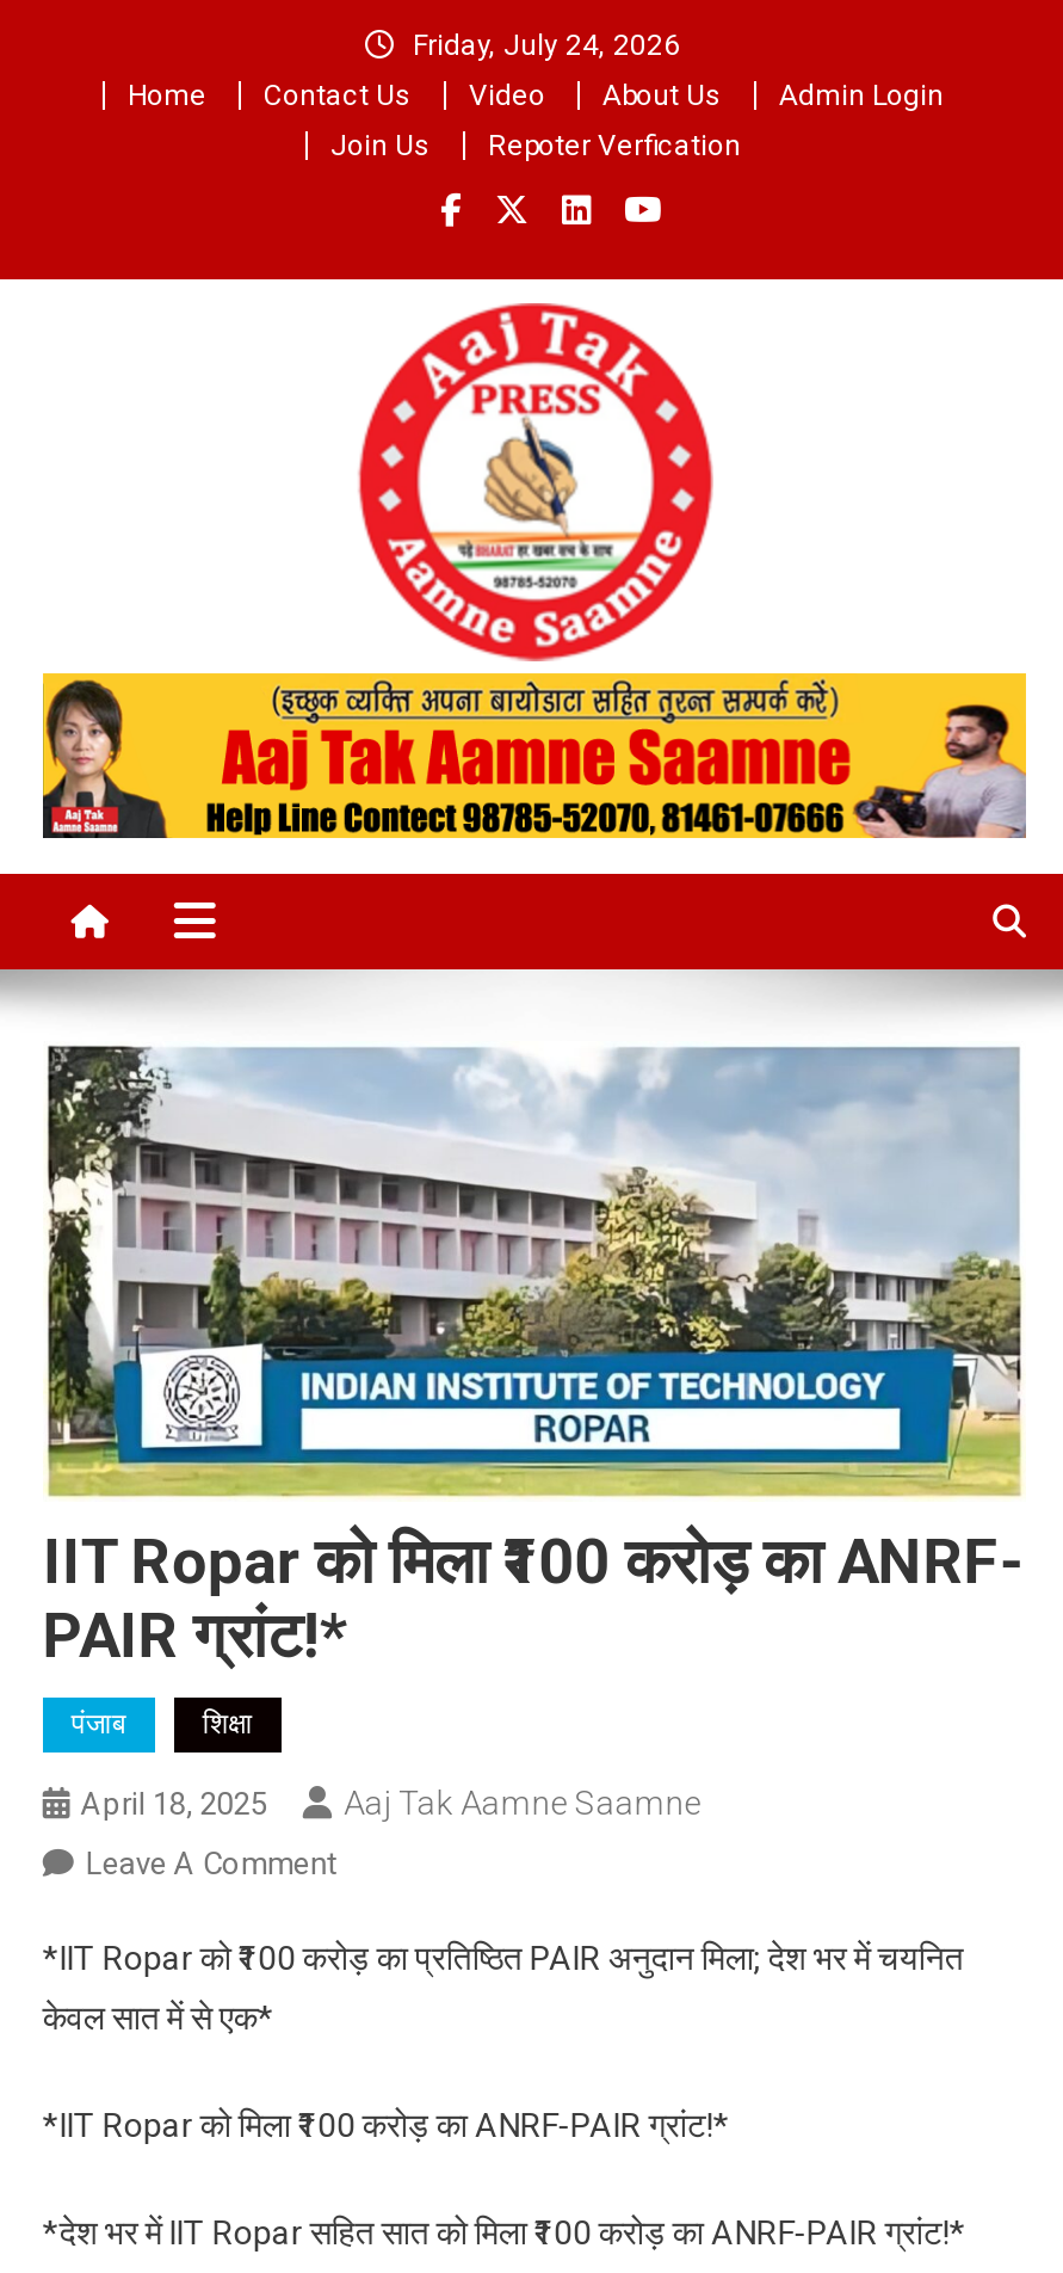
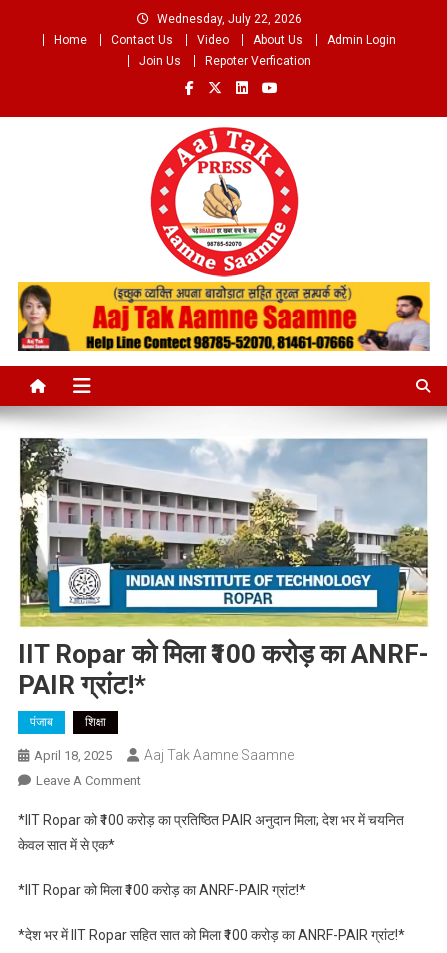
- Friday, July 24, 2026
+ Wednesday, July 22, 2026
